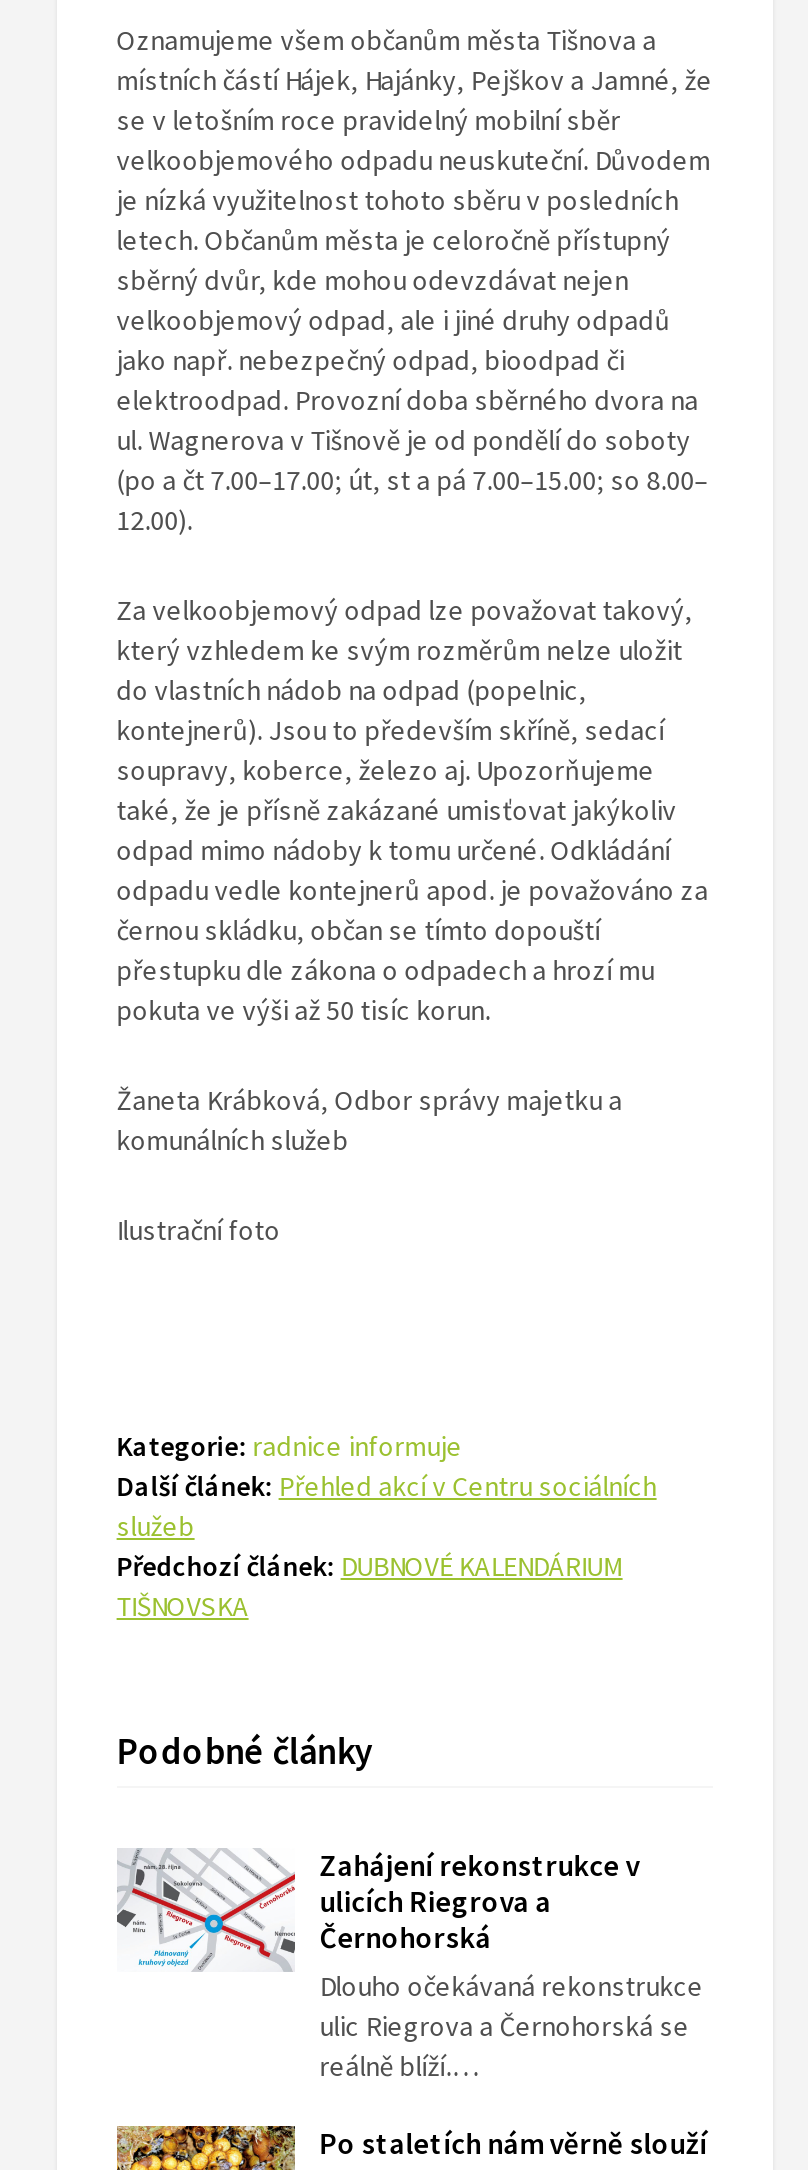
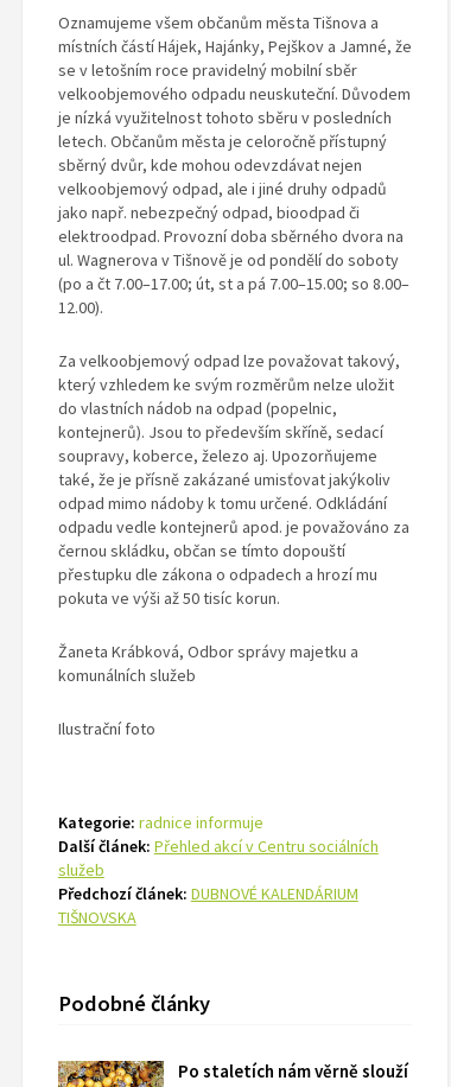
- [image]
- Zahájení rekonstrukce v
- ulicích Riegrova a
- Černohorská
- Dlouho očekávaná rekonstrukce
- ulic Riegrova a Černohorská se
- reálně blíží.…
